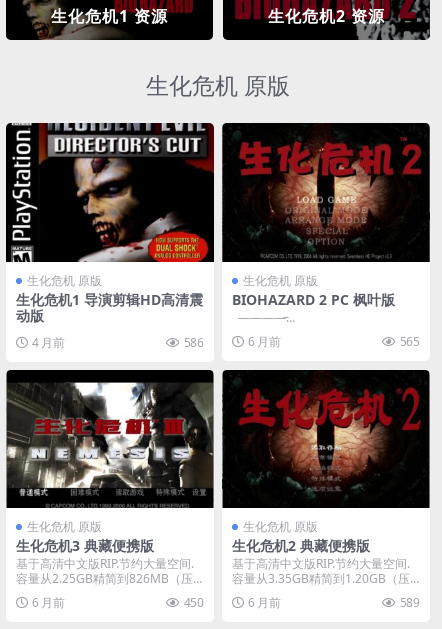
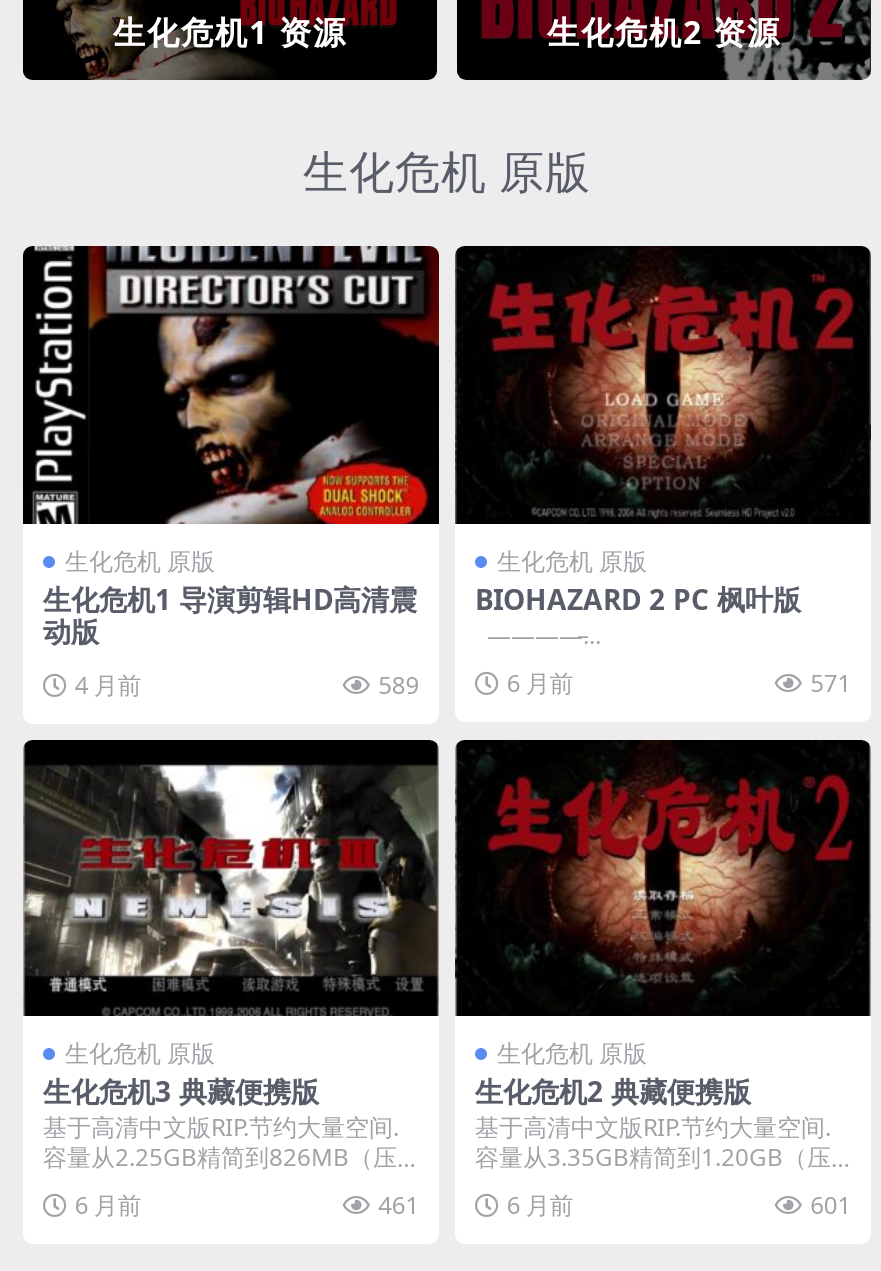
- 586
+ 589

- 565
+ 571

- 450
+ 461

- 589
+ 601
